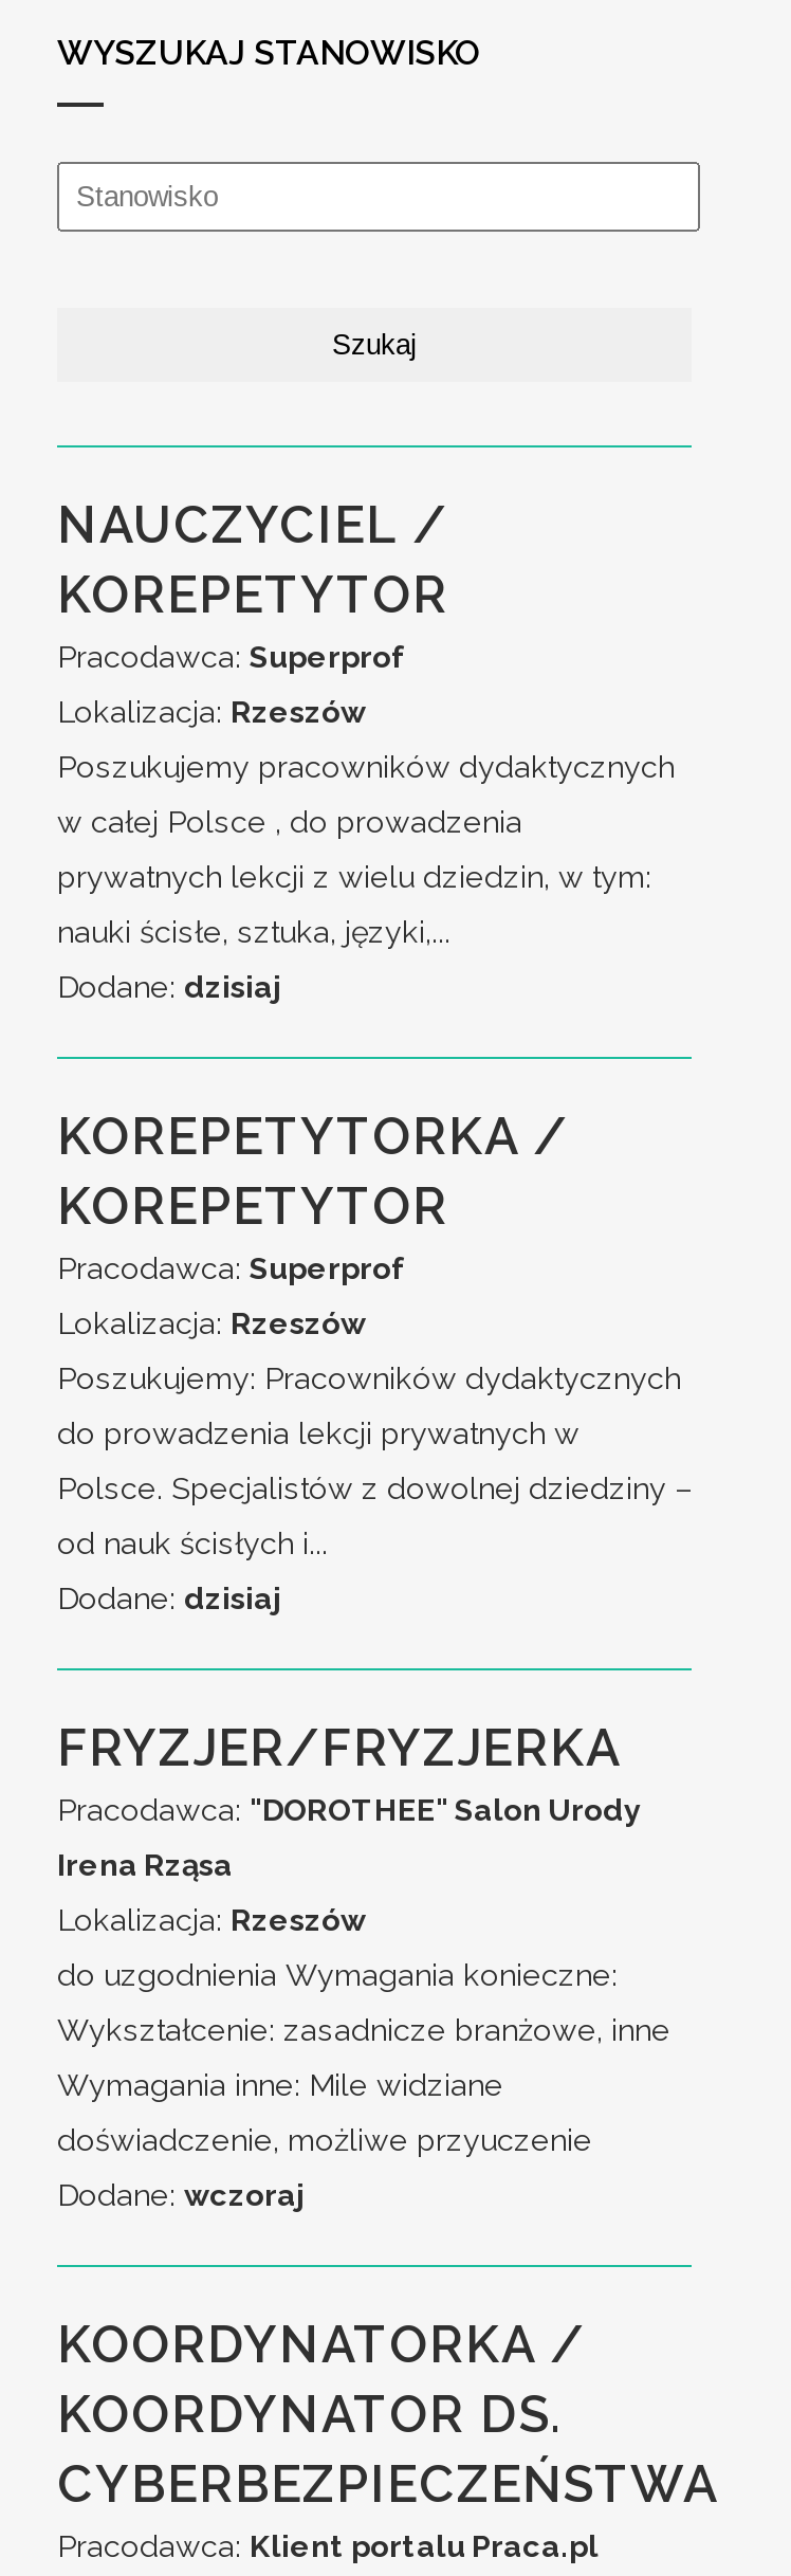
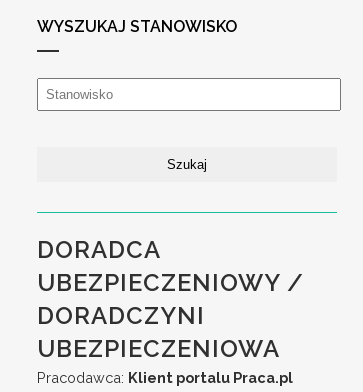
- NAUCZYCIEL /
- KOREPETYTOR
- Pracodawca: Superprof
- Lokalizacja: Rzeszów
- Poszukujemy pracowników dydaktycznych
- w całej Polsce , do prowadzenia
- prywatnych lekcji z wielu dziedzin, w tym:
- nauki ścisłe, sztuka, języki,...
- Dodane: dzisiaj
- KOREPETYTORKA /
- KOREPETYTOR
- Pracodawca: Superprof
- Lokalizacja: Rzeszów
- Poszukujemy: Pracowników dydaktycznych
- do prowadzenia lekcji prywatnych w
- Polsce. Specjalistów z dowolnej dziedziny –
- od nauk ścisłych i...
- Dodane: dzisiaj
- FRYZJER/FRYZJERKA
- Pracodawca: "DOROTHEE" Salon Urody
- Irena Rząsa
- Lokalizacja: Rzeszów
- do uzgodnienia Wymagania konieczne:
- Wykształcenie: zasadnicze branżowe, inne
- Wymagania inne: Mile widziane
- doświadczenie, możliwe przyuczenie
- Dodane: wczoraj
- KOORDYNATORKA /
- KOORDYNATOR DS.
- CYBERBEZPIECZEŃSTWA
+ DORADCA
+ UBEZPIECZENIOWY /
+ DORADCZYNI
+ UBEZPIECZENIOWA
